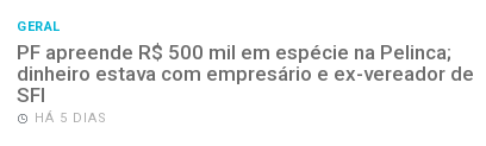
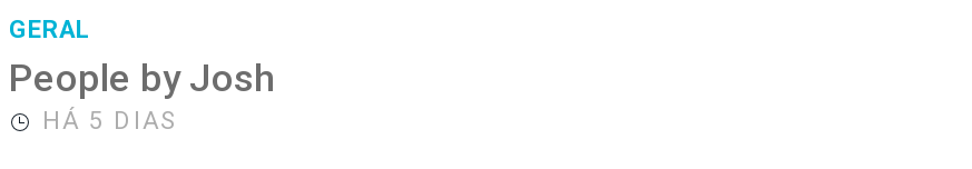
- PF apreende R$ 500 mil em espécie na Pelinca;
- dinheiro estava com empresário e ex-vereador de
- SFI
+ People by Josh
